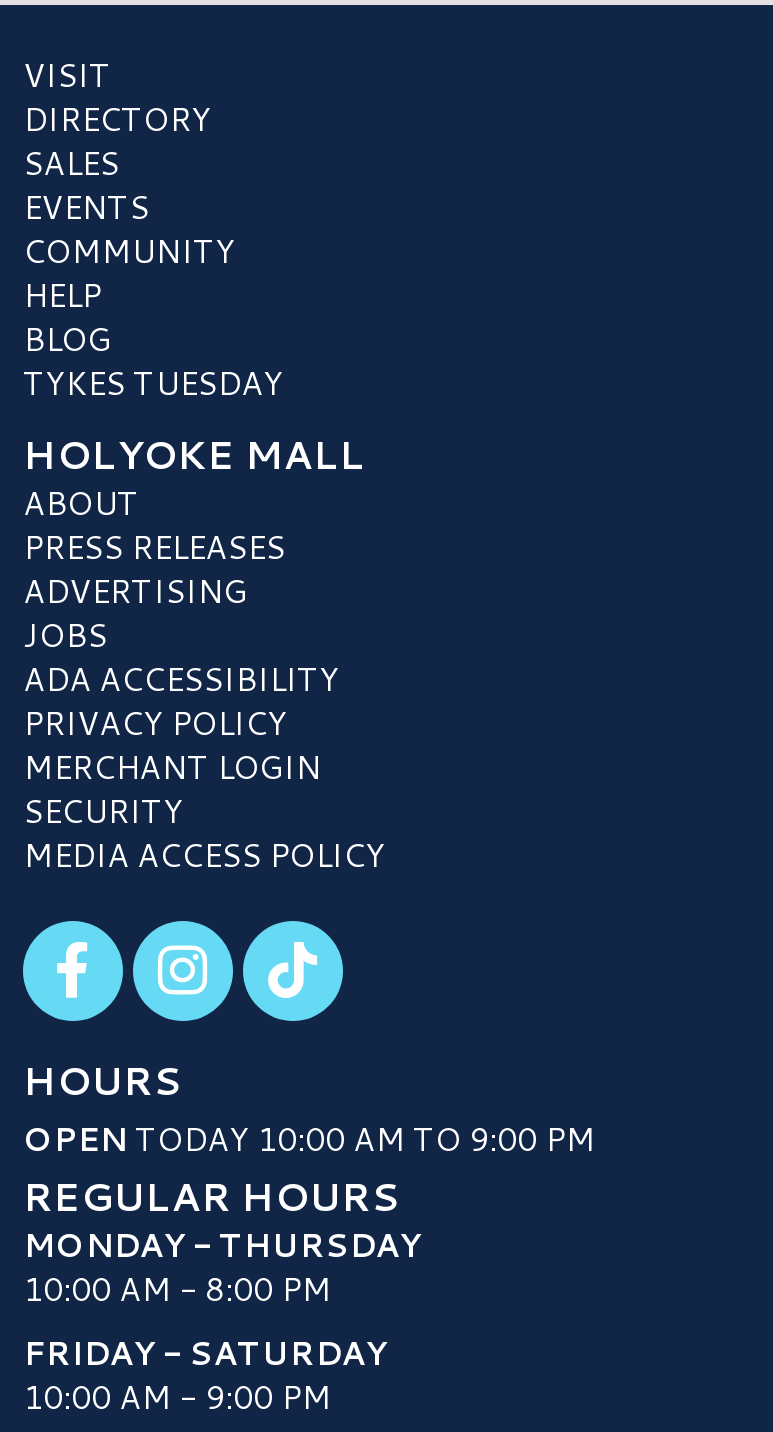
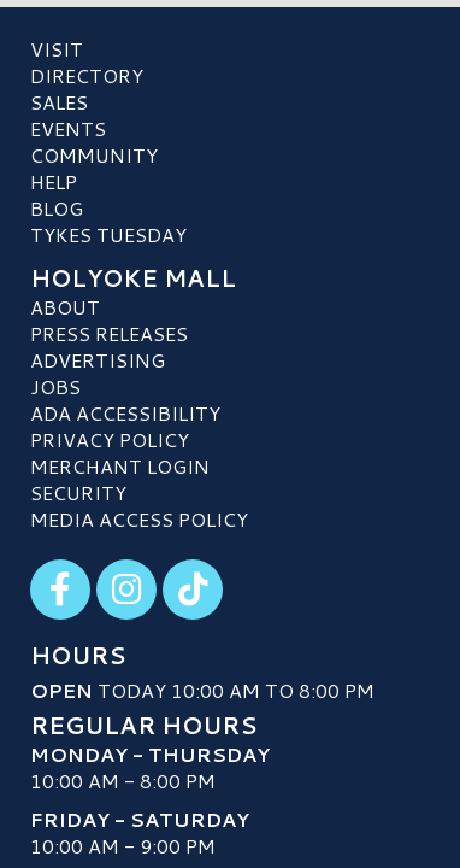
- OPEN TODAY 10:00 AM TO 9:00 PM
+ OPEN TODAY 10:00 AM TO 8:00 PM
